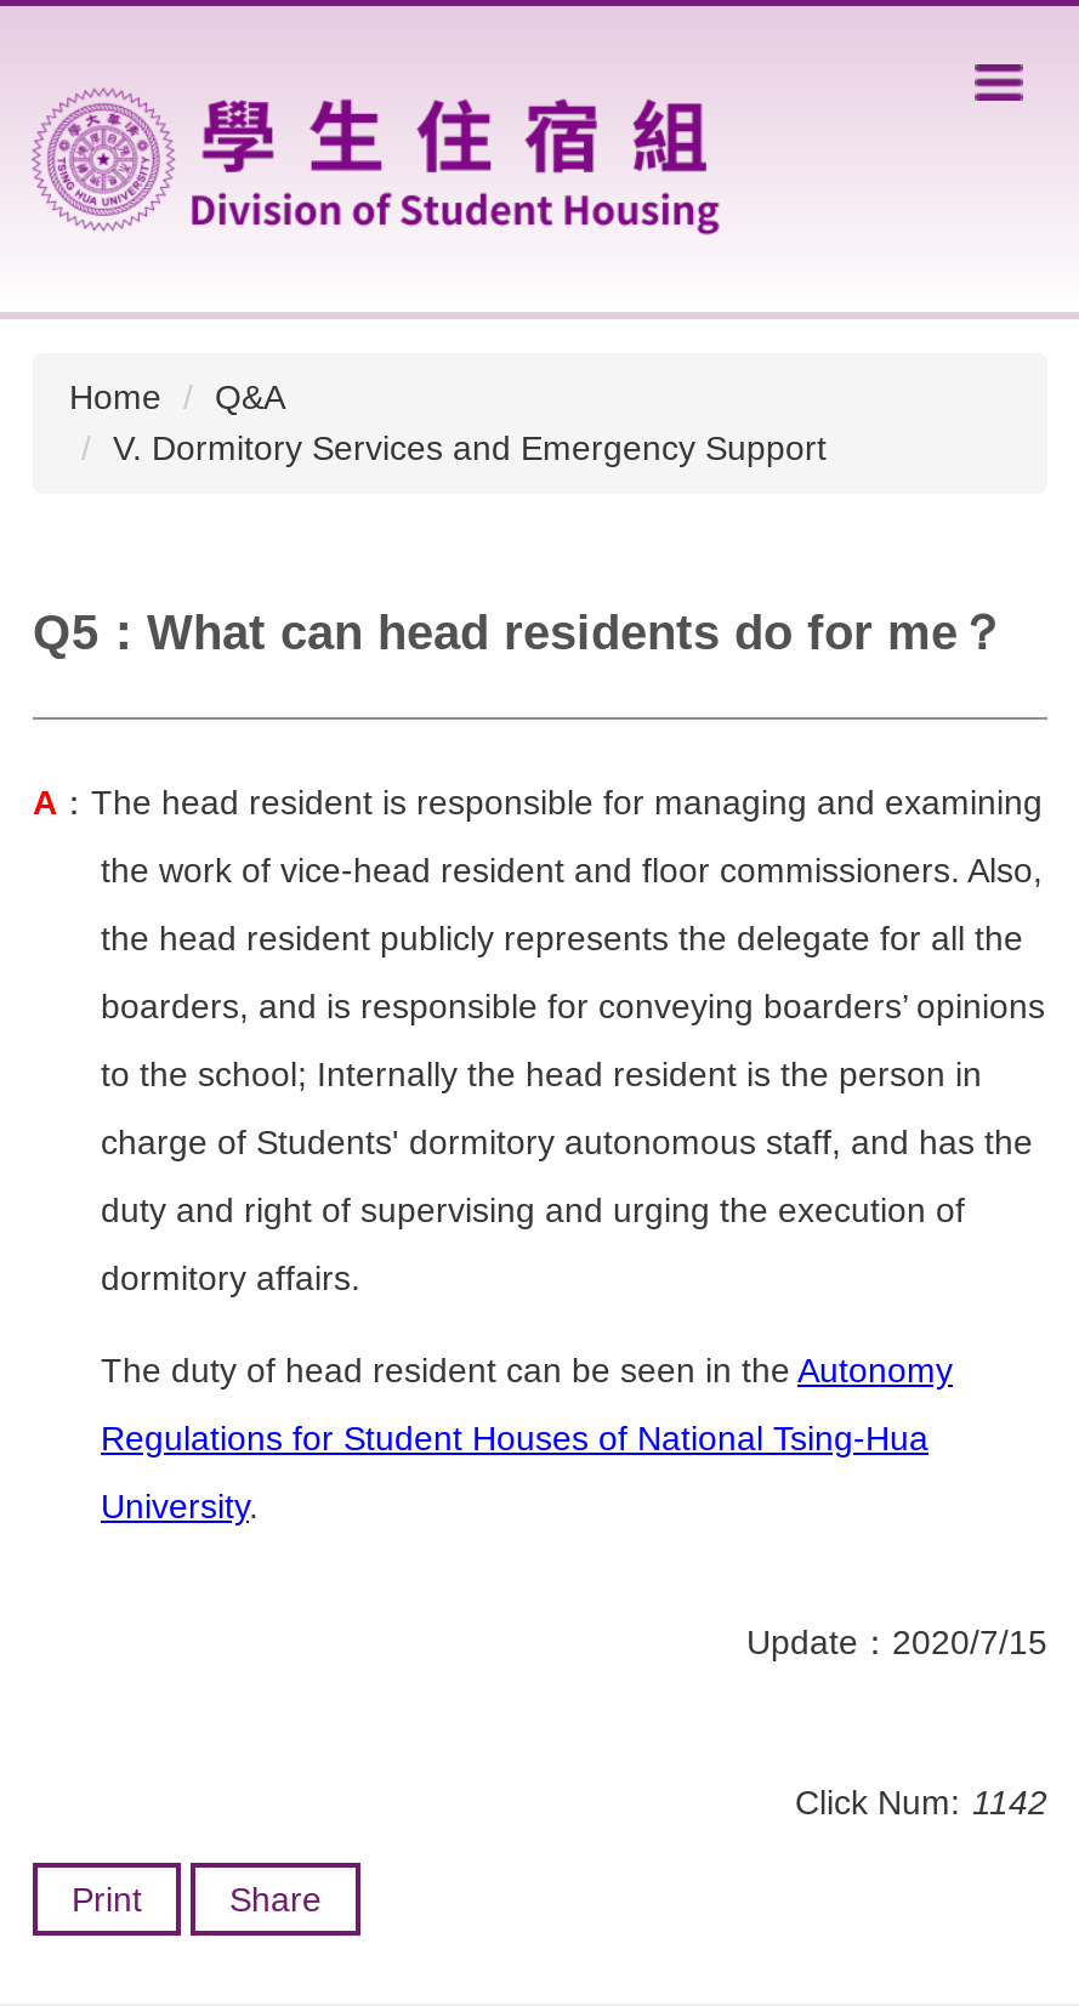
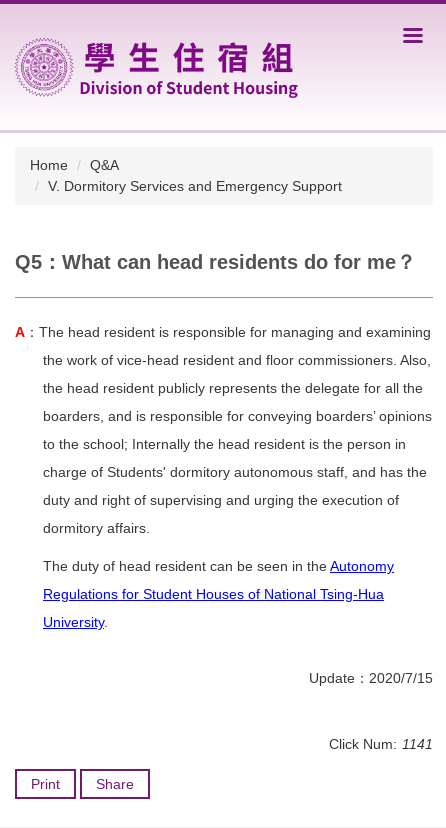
- Click Num: 1142
+ Click Num: 1141
